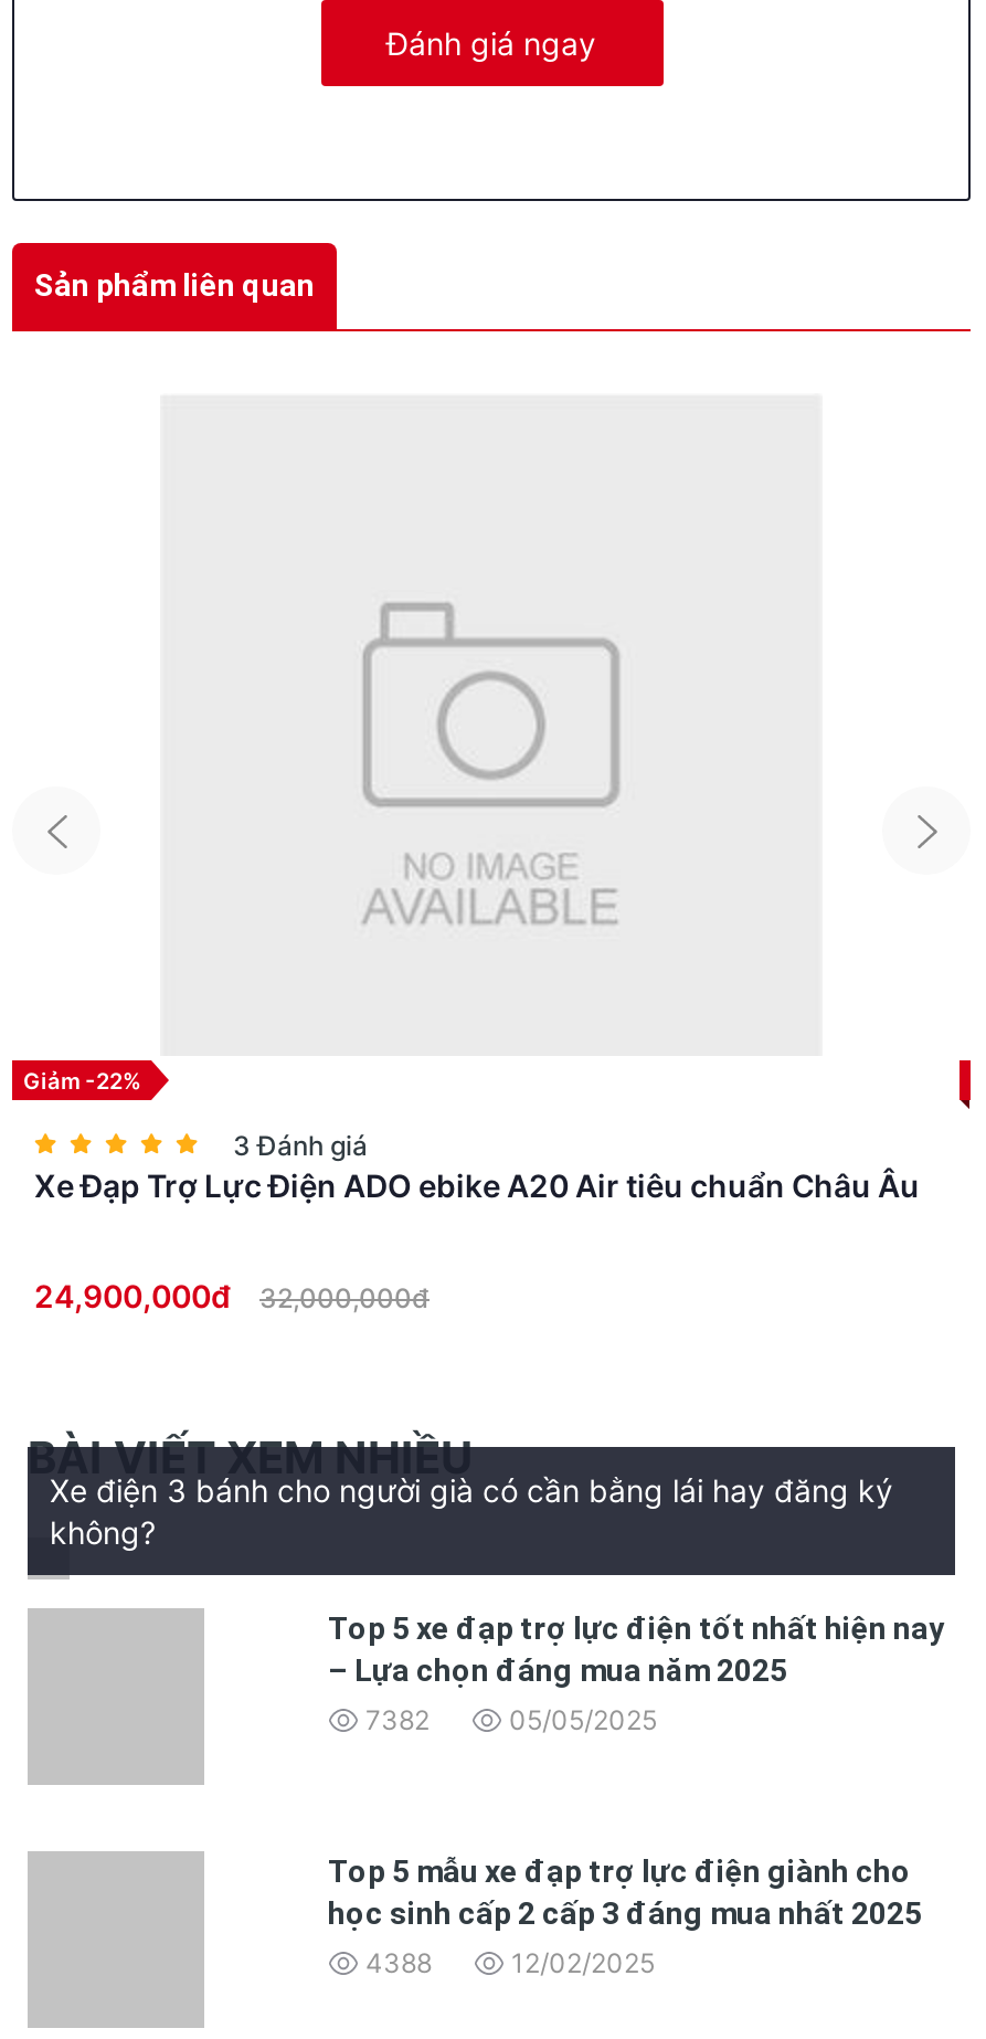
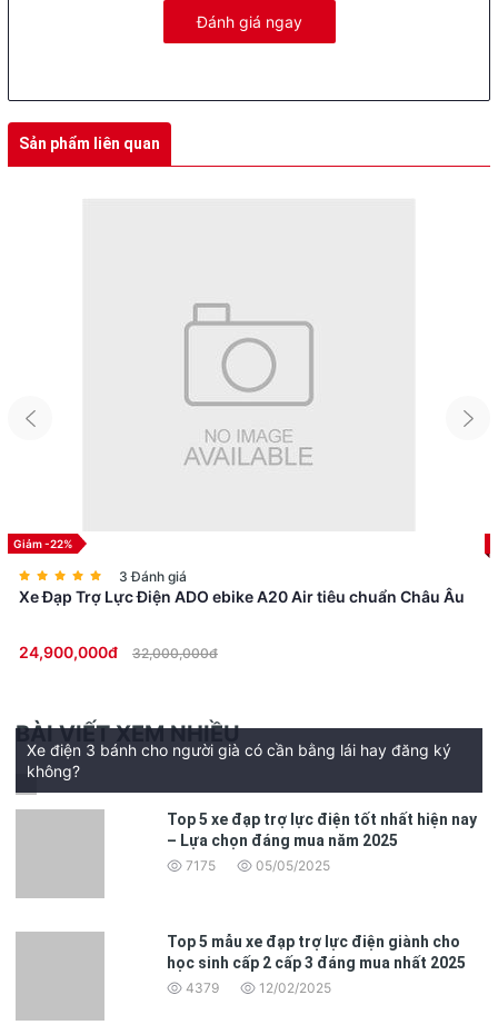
- 7382
+ 7175

- 4388
+ 4379
